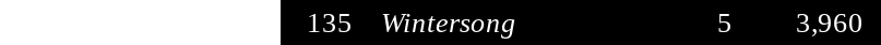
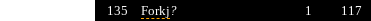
- Wintersong
- 5
- 3,960
+ Forkj?
+ 1
+ 117
